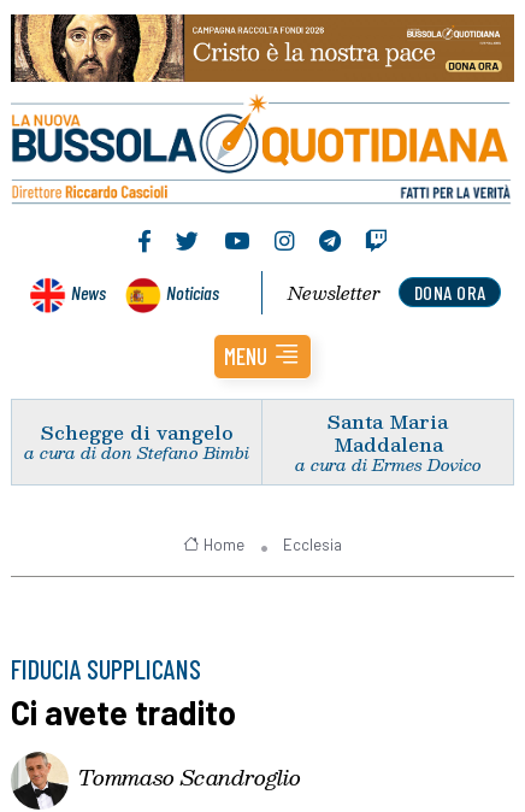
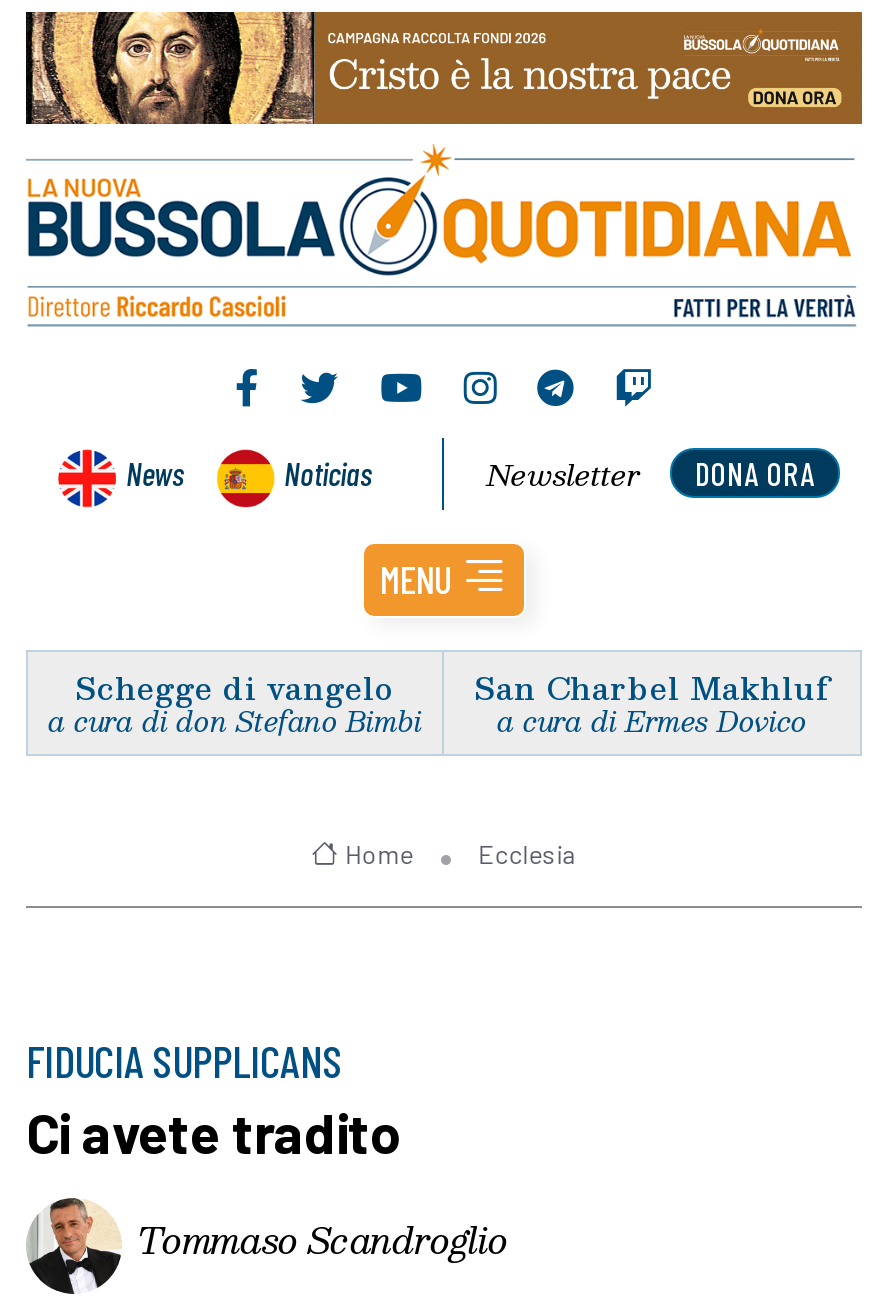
- Santa Maria
- Maddalena
+ San Charbel Makhluf
